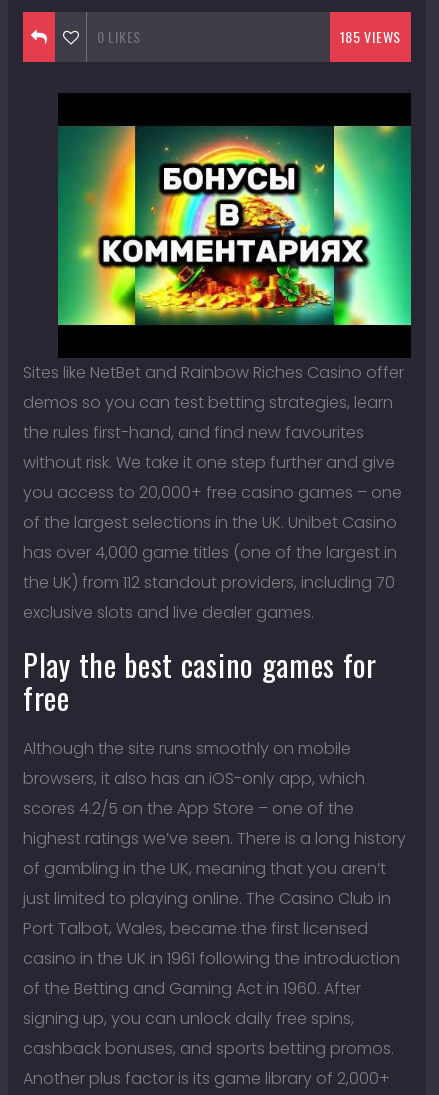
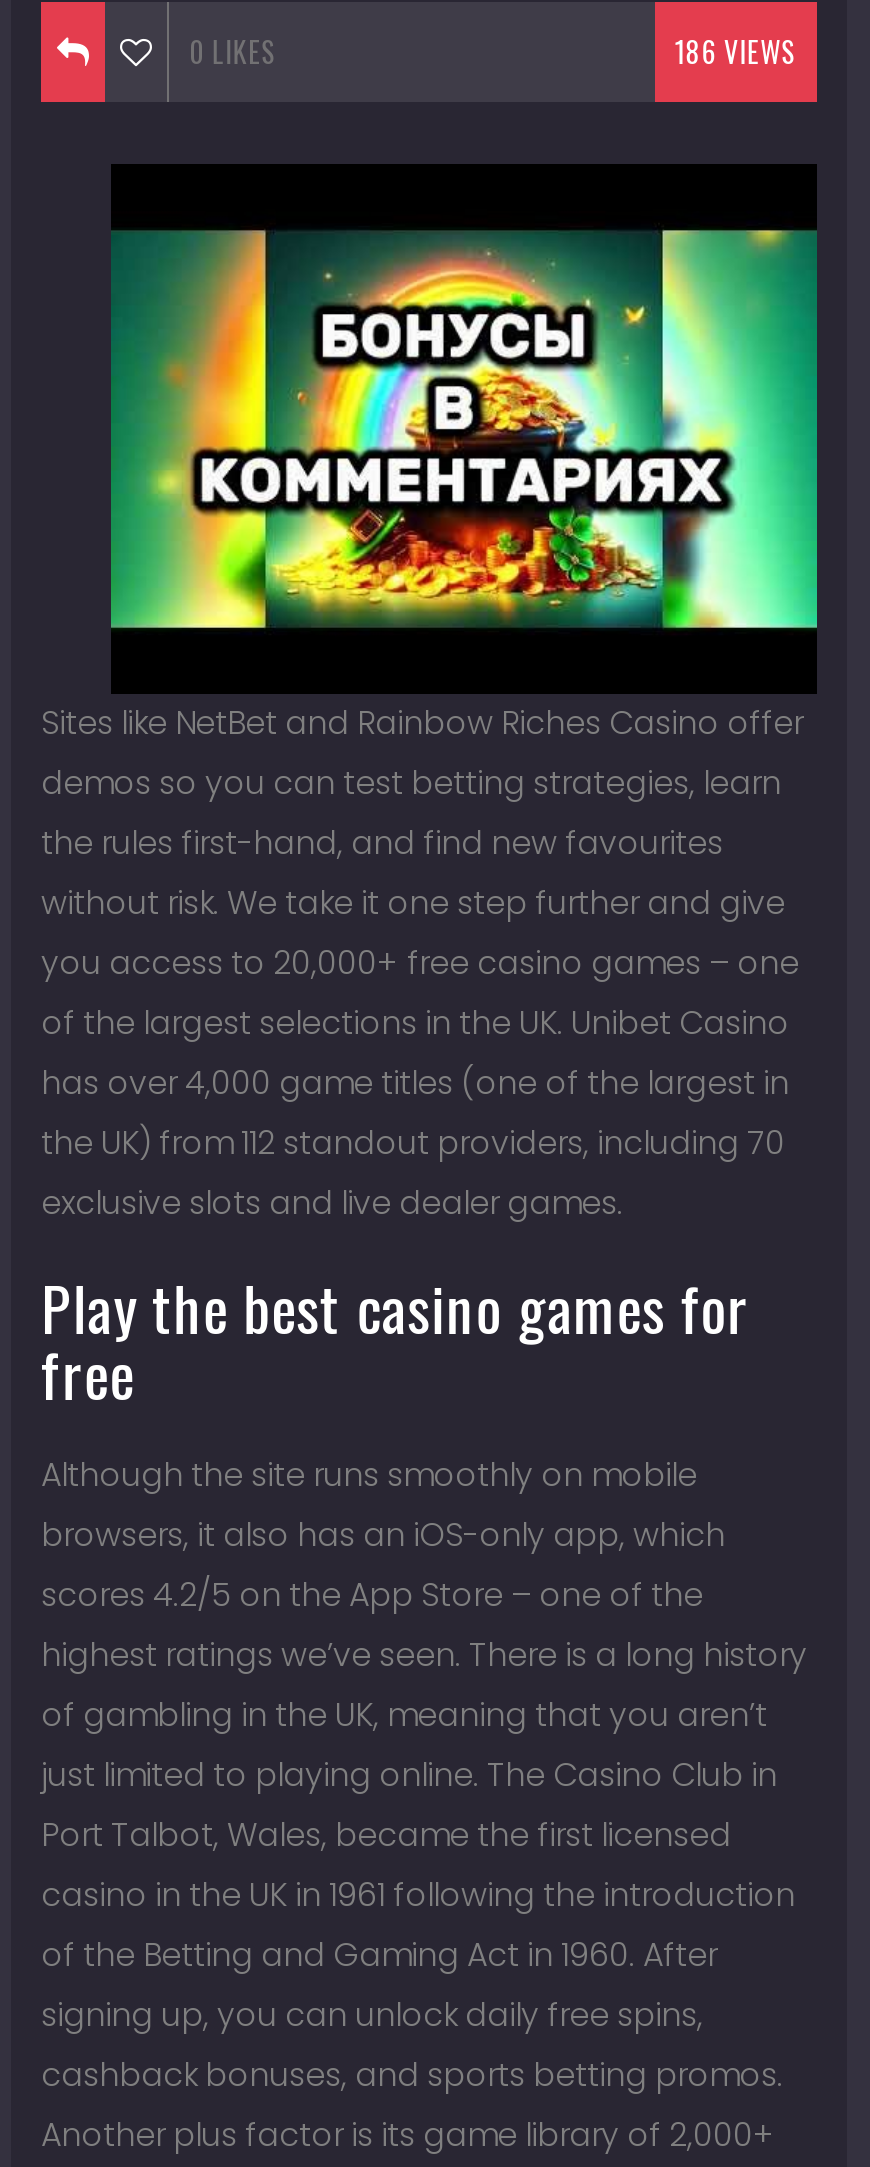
- 185 VIEWS
+ 186 VIEWS
